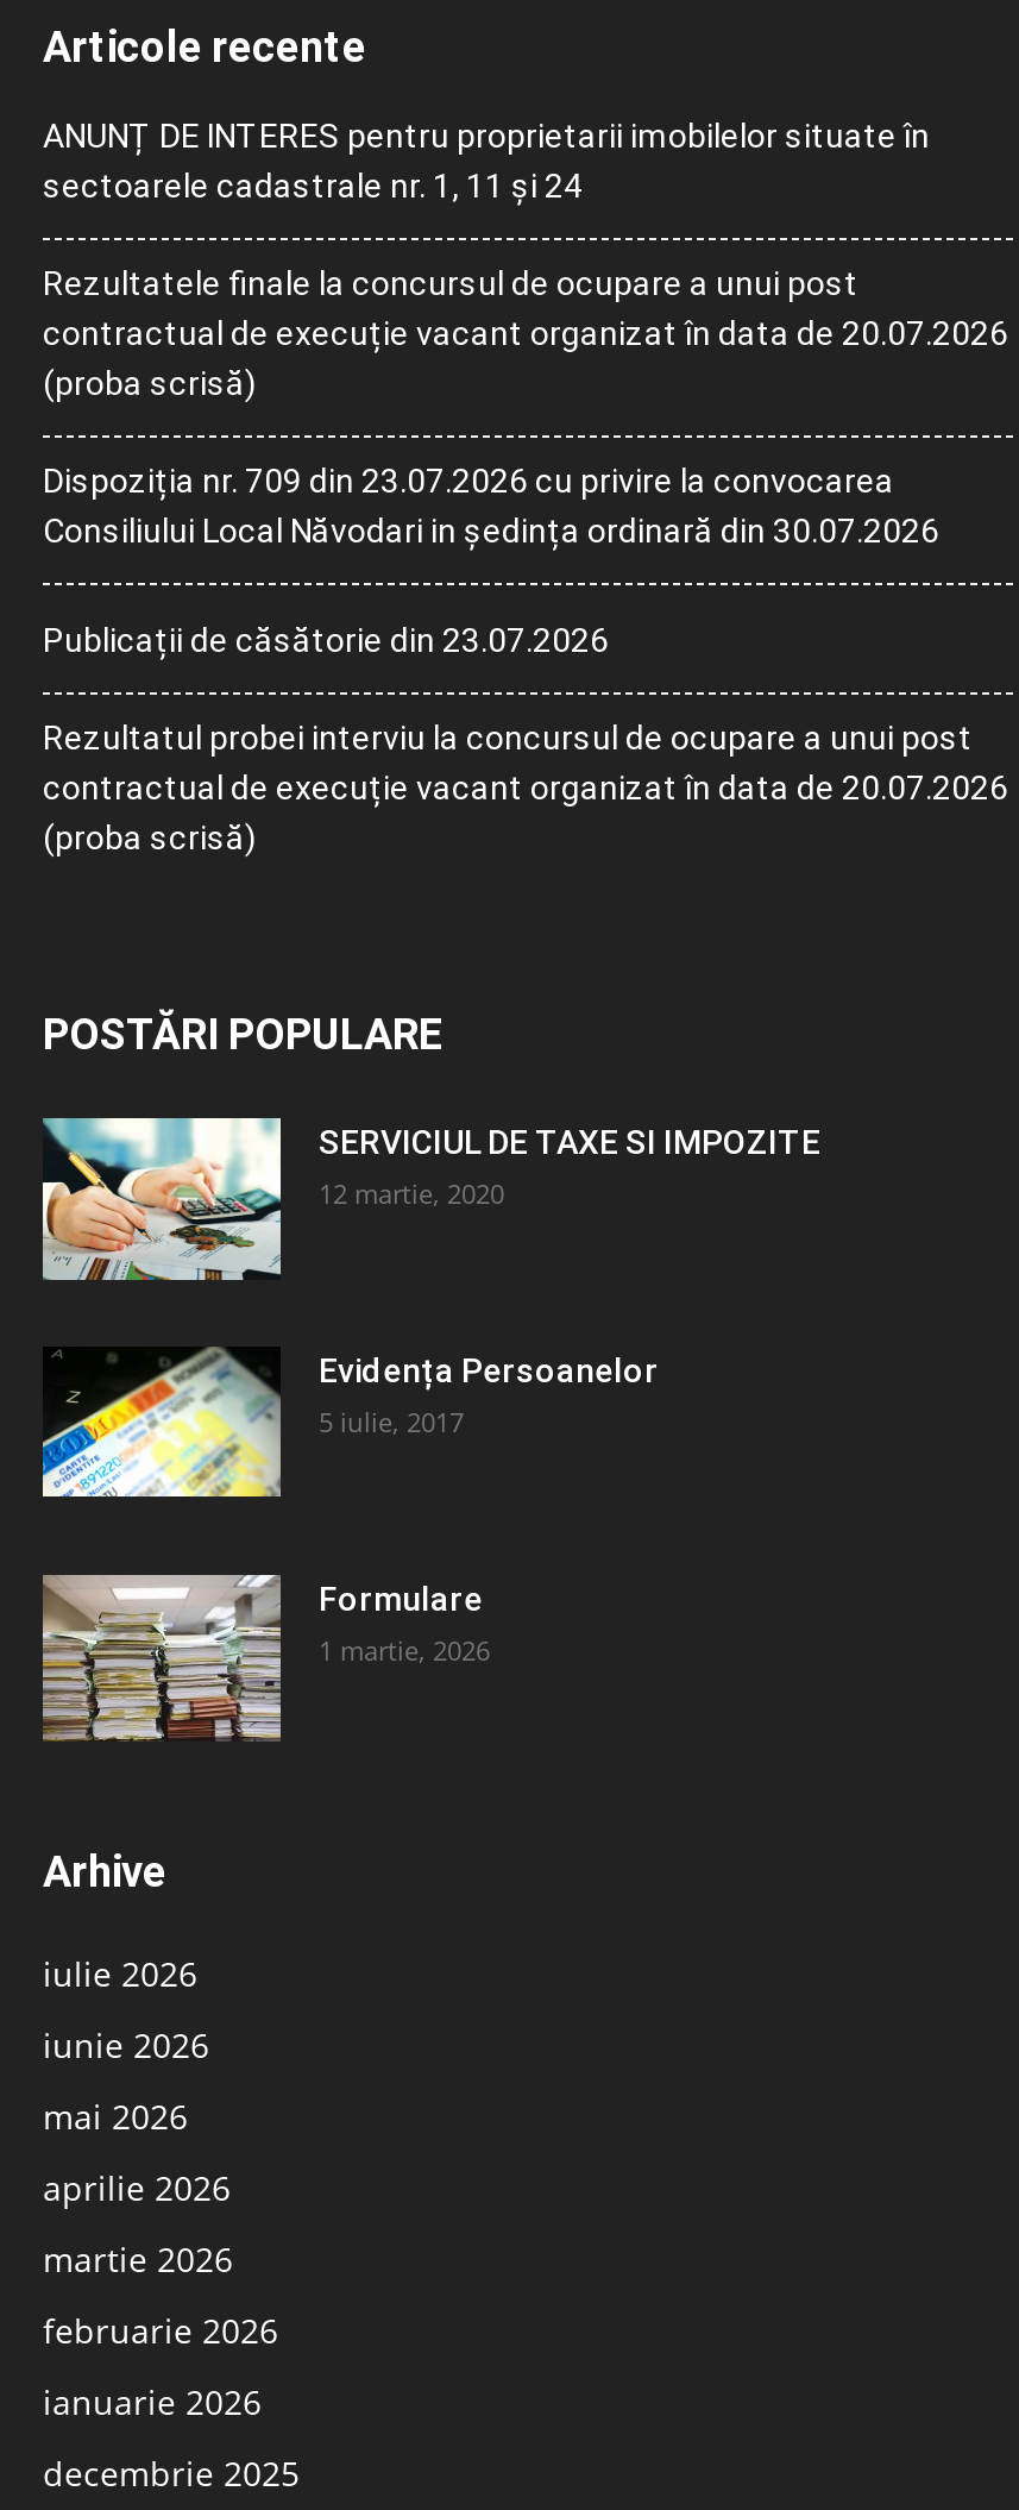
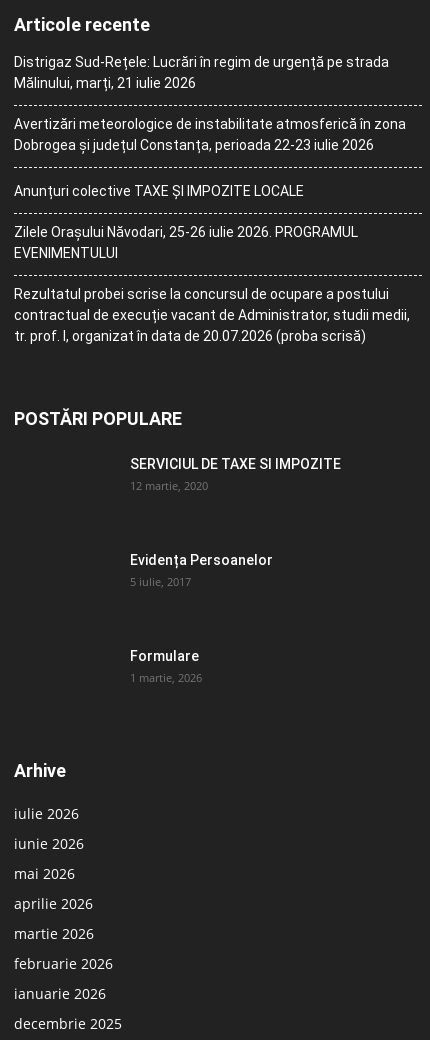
- ANUNȚ DE INTERES pentru proprietarii imobilelor situate în
- sectoarele cadastrale nr. 1, 11 și 24
+ Distrigaz Sud-Rețele: Lucrări în regim de urgență pe strada
+ Mălinului, marți, 21 iulie 2026

- Rezultatele finale la concursul de ocupare a unui post
- contractual de execuție vacant organizat în data de 20.07.2026
- (proba scrisă)
+ Avertizări meteorologice de instabilitate atmosferică în zona
+ Dobrogea și județul Constanța, perioada 22-23 iulie 2026

- Dispoziția nr. 709 din 23.07.2026 cu privire la convocarea
- Consiliului Local Năvodari in ședința ordinară din 30.07.2026
+ Anunțuri colective TAXE ȘI IMPOZITE LOCALE

- Publicații de căsătorie din 23.07.2026
+ Zilele Orașului Năvodari, 25-26 iulie 2026. PROGRAMUL
+ EVENIMENTULUI

- Rezultatul probei interviu la concursul de ocupare a unui post
- contractual de execuție vacant organizat în data de 20.07.2026
- (proba scrisă)
+ Rezultatul probei scrise la concursul de ocupare a postului
+ contractual de execuție vacant de Administrator, studii medii,
+ tr. prof. I, organizat în data de 20.07.2026 (proba scrisă)

- [image]

- [image]

- [image]
